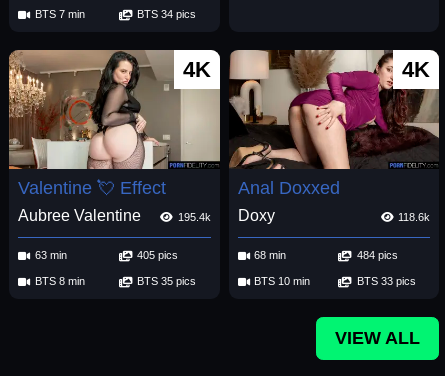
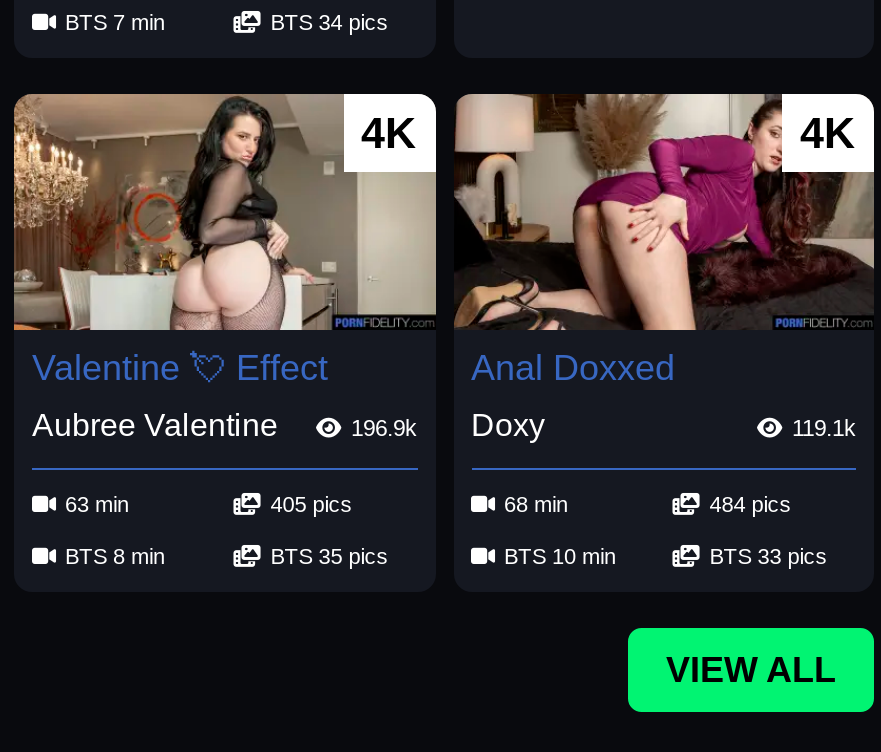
- 195.4k
+ 196.9k

- 118.6k
+ 119.1k
